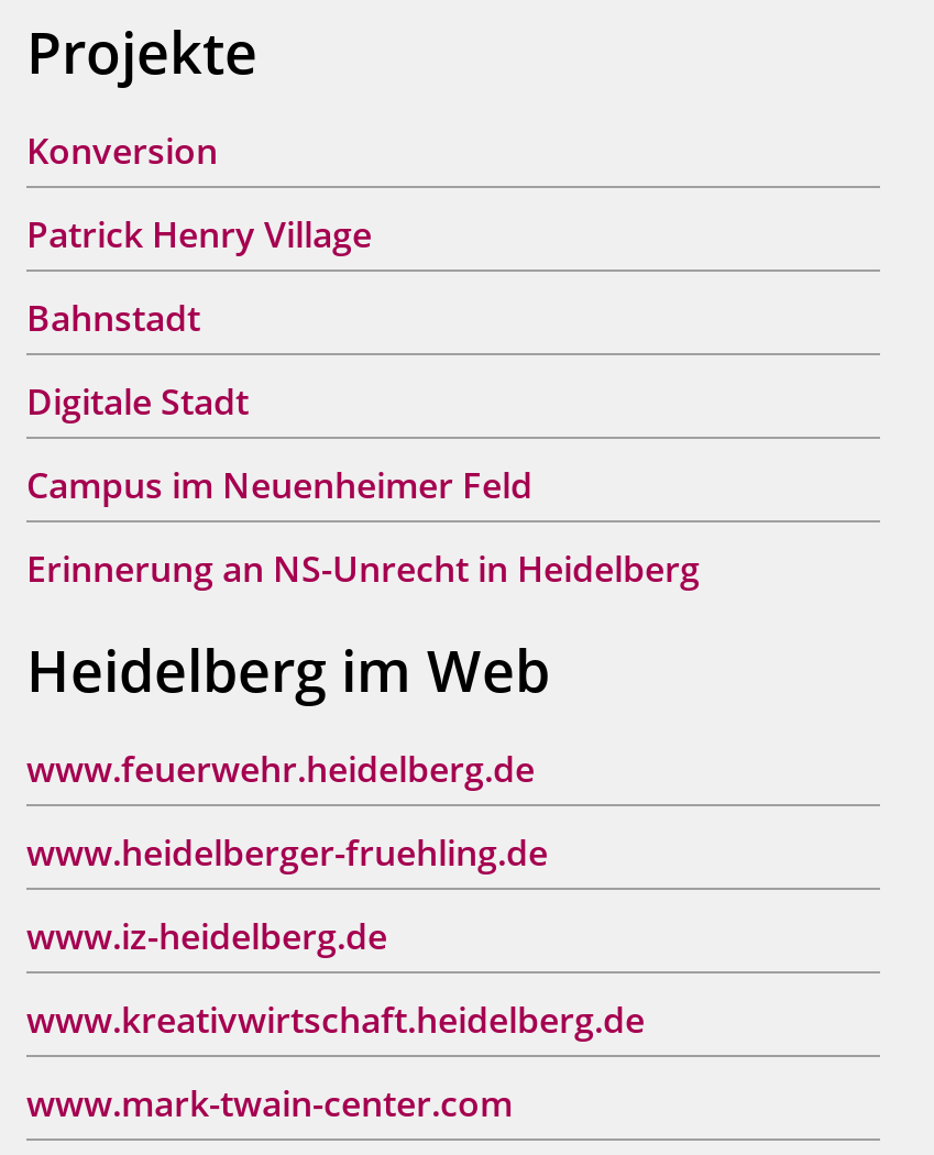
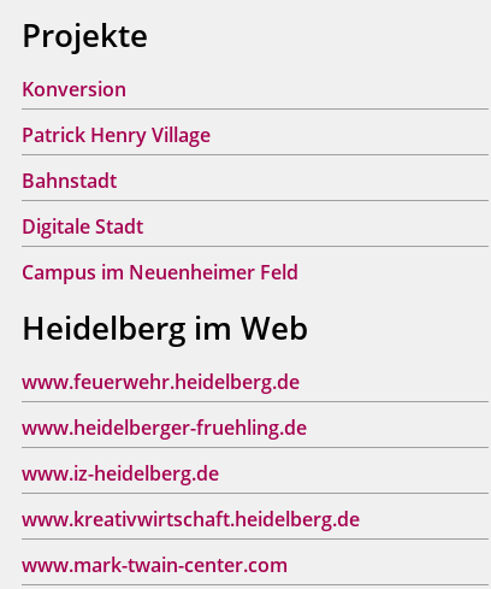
- Erinnerung an NS-Unrecht in Heidelberg
